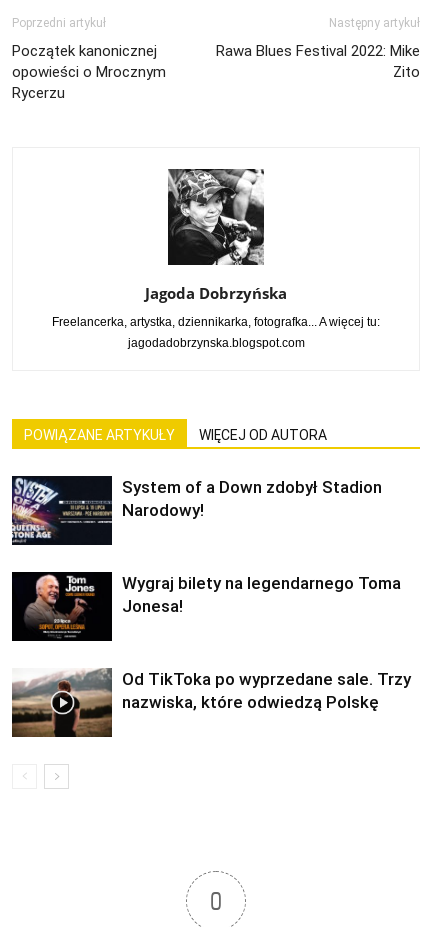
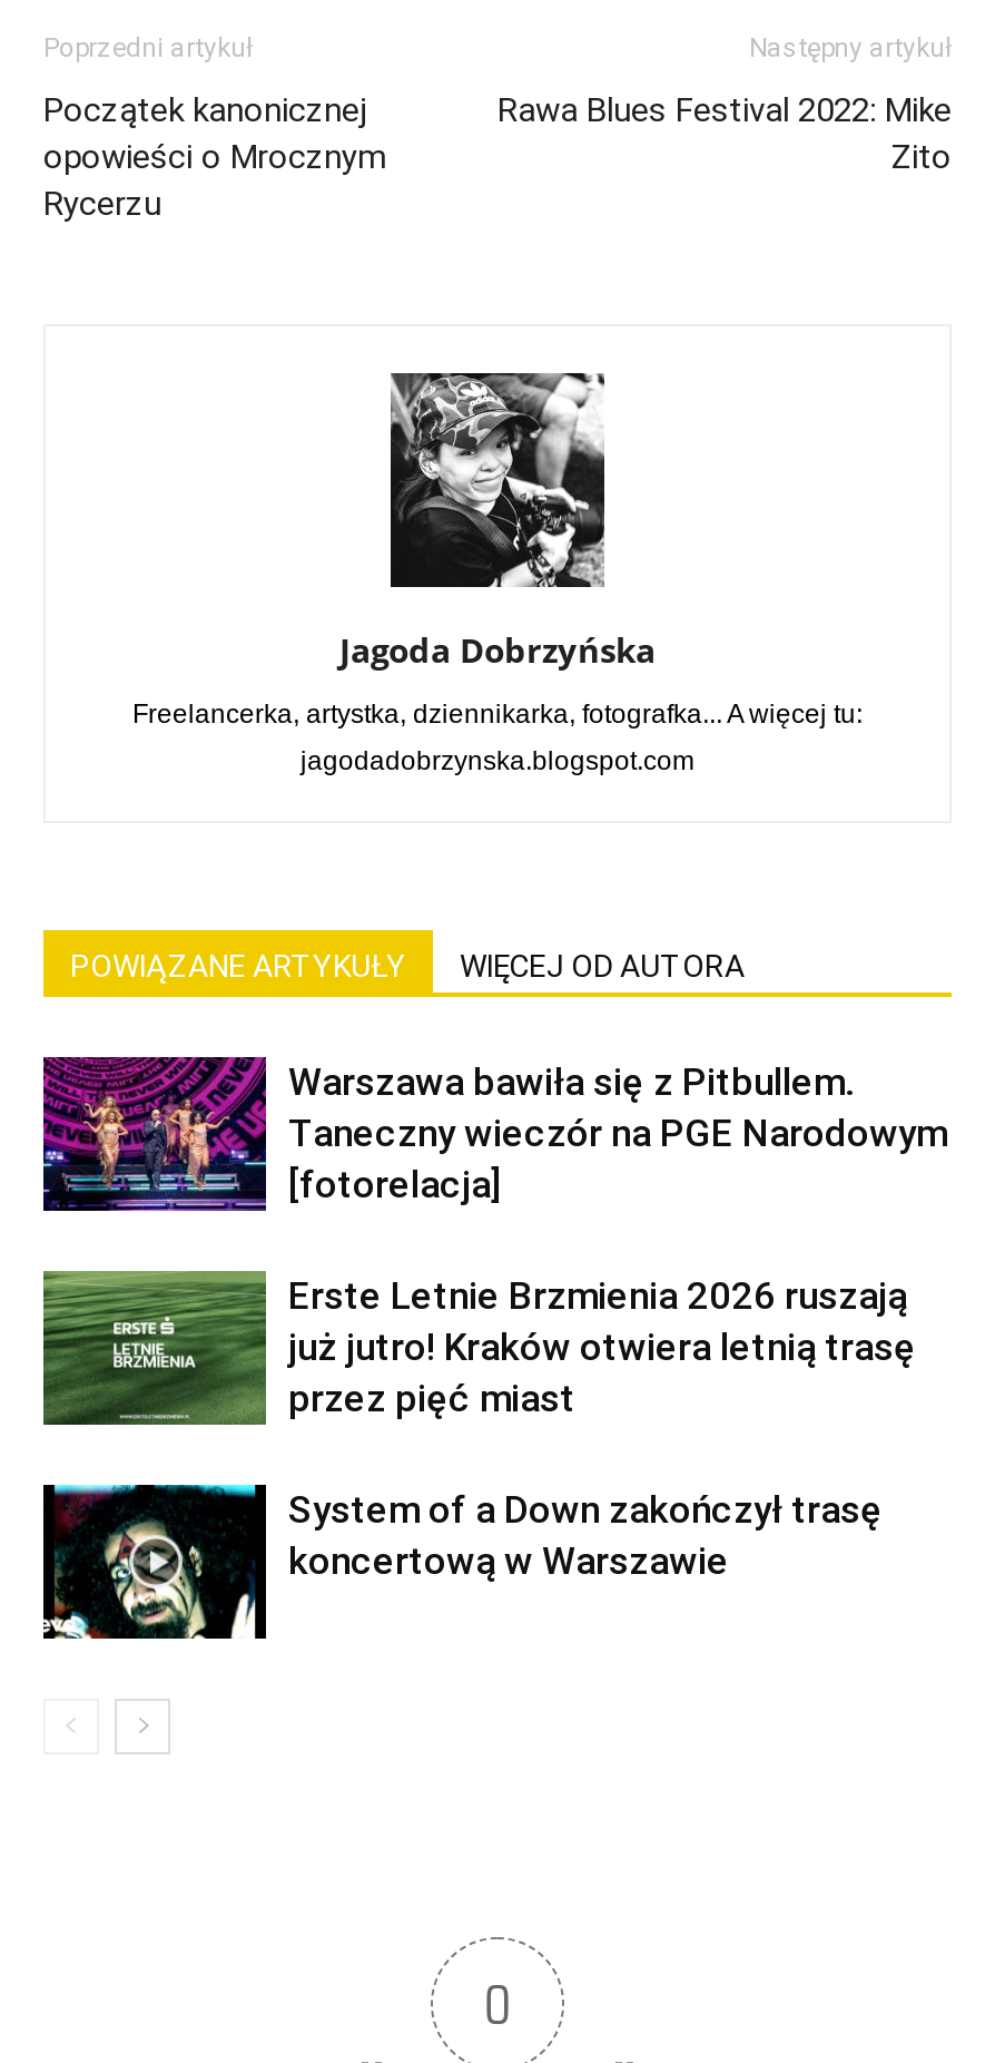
- [image]
- System of a Down zdobył Stadion
- Narodowy!
+ [image]
+ Warszawa bawiła się z Pitbullem.
+ Taneczny wieczór na PGE Narodowym
+ [fotorelacja]

- [image]
- Wygraj bilety na legendarnego Toma
- Jonesa!
+ [image]
+ Erste Letnie Brzmienia 2026 ruszają
+ już jutro! Kraków otwiera letnią trasę
+ przez pięć miast

- [image]
- Od TikToka po wyprzedane sale. Trzy
- nazwiska, które odwiedzą Polskę
+ [image]
+ System of a Down zakończył trasę
+ koncertową w Warszawie
